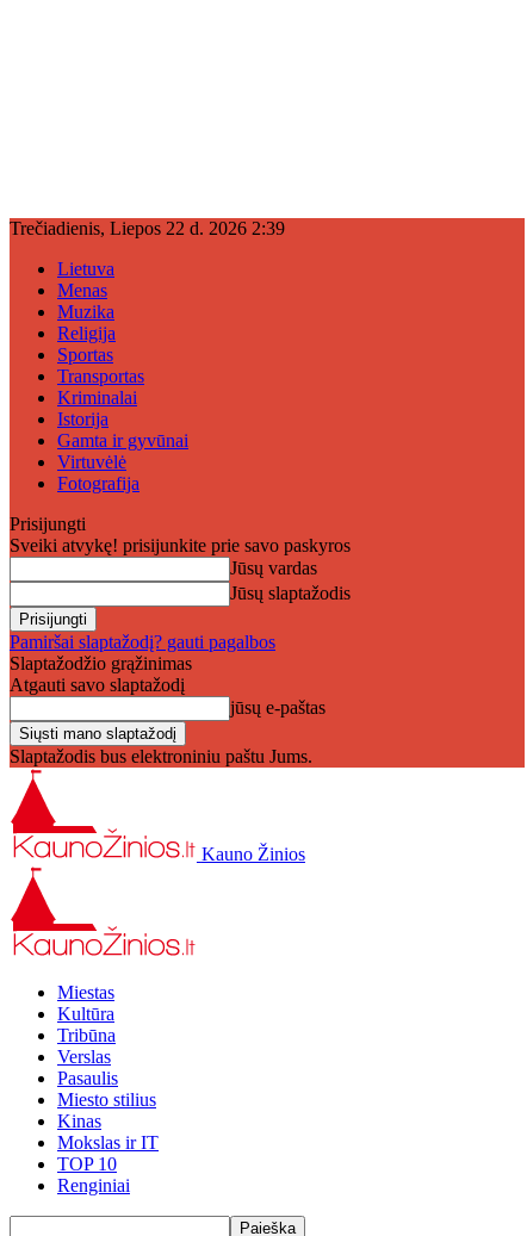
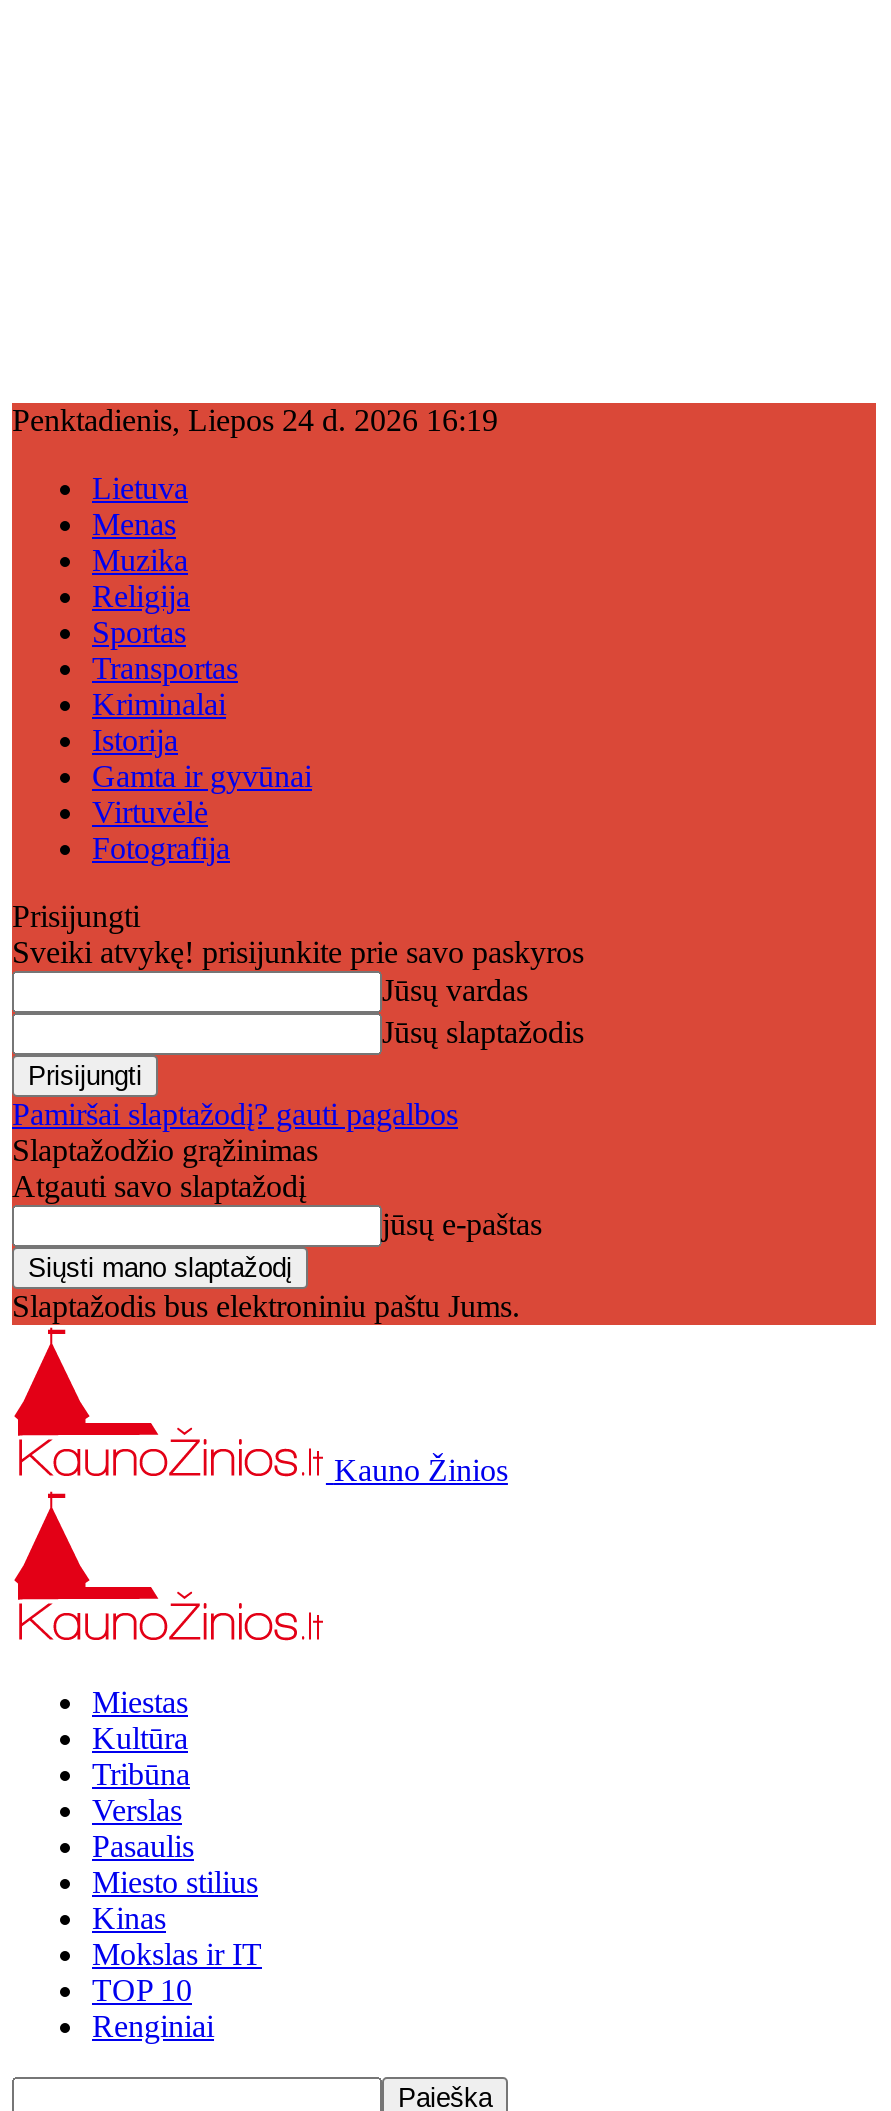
- Trečiadienis, Liepos 22 d. 2026 2:39
+ Penktadienis, Liepos 24 d. 2026 16:19
